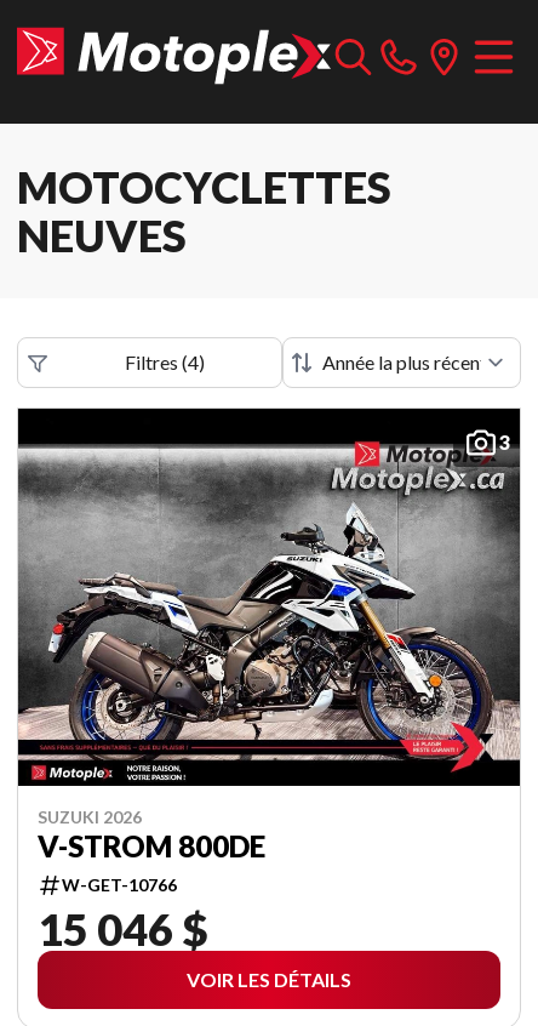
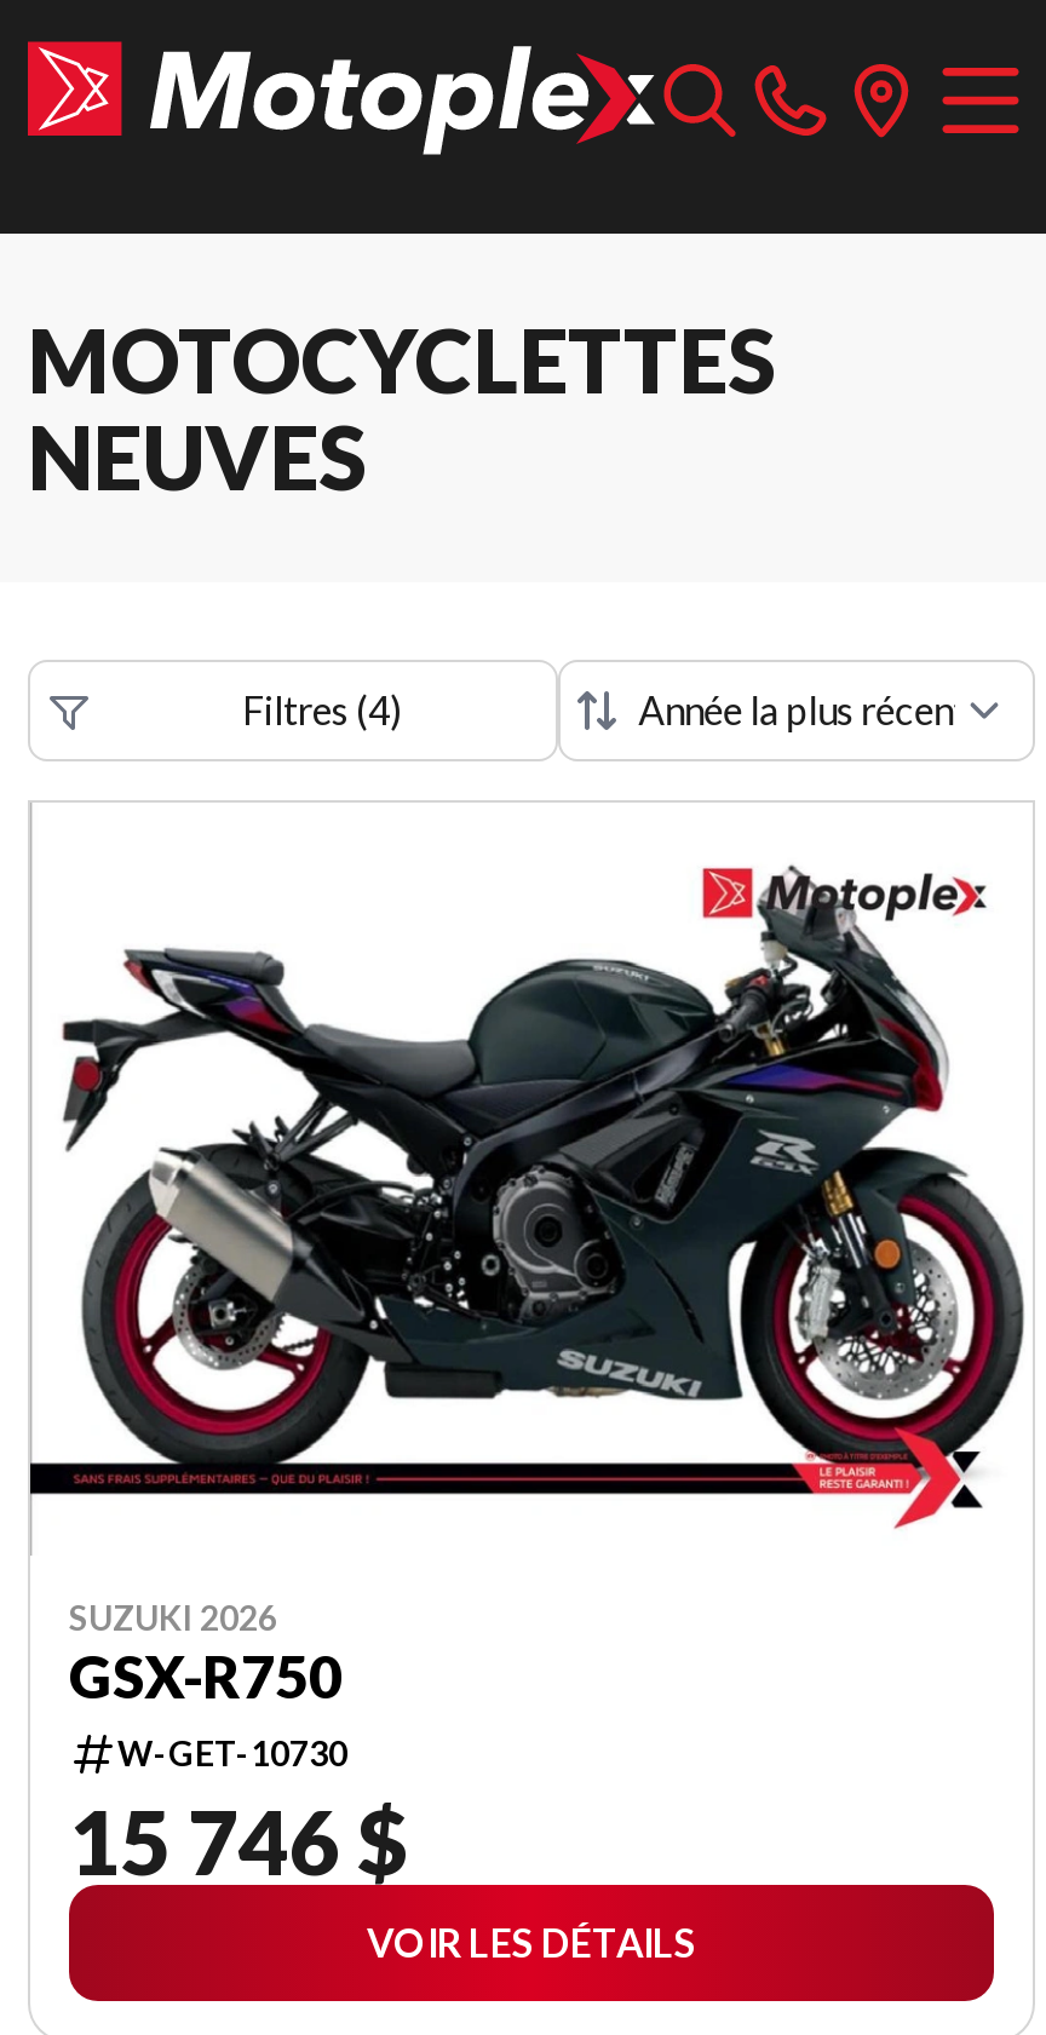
- [image]
- V-STROM 800DE
- W-GET-10766
- 15 046 $
+ [image]
+ GSX-R750
+ W-GET-10730
+ 15 746 $

- 3
